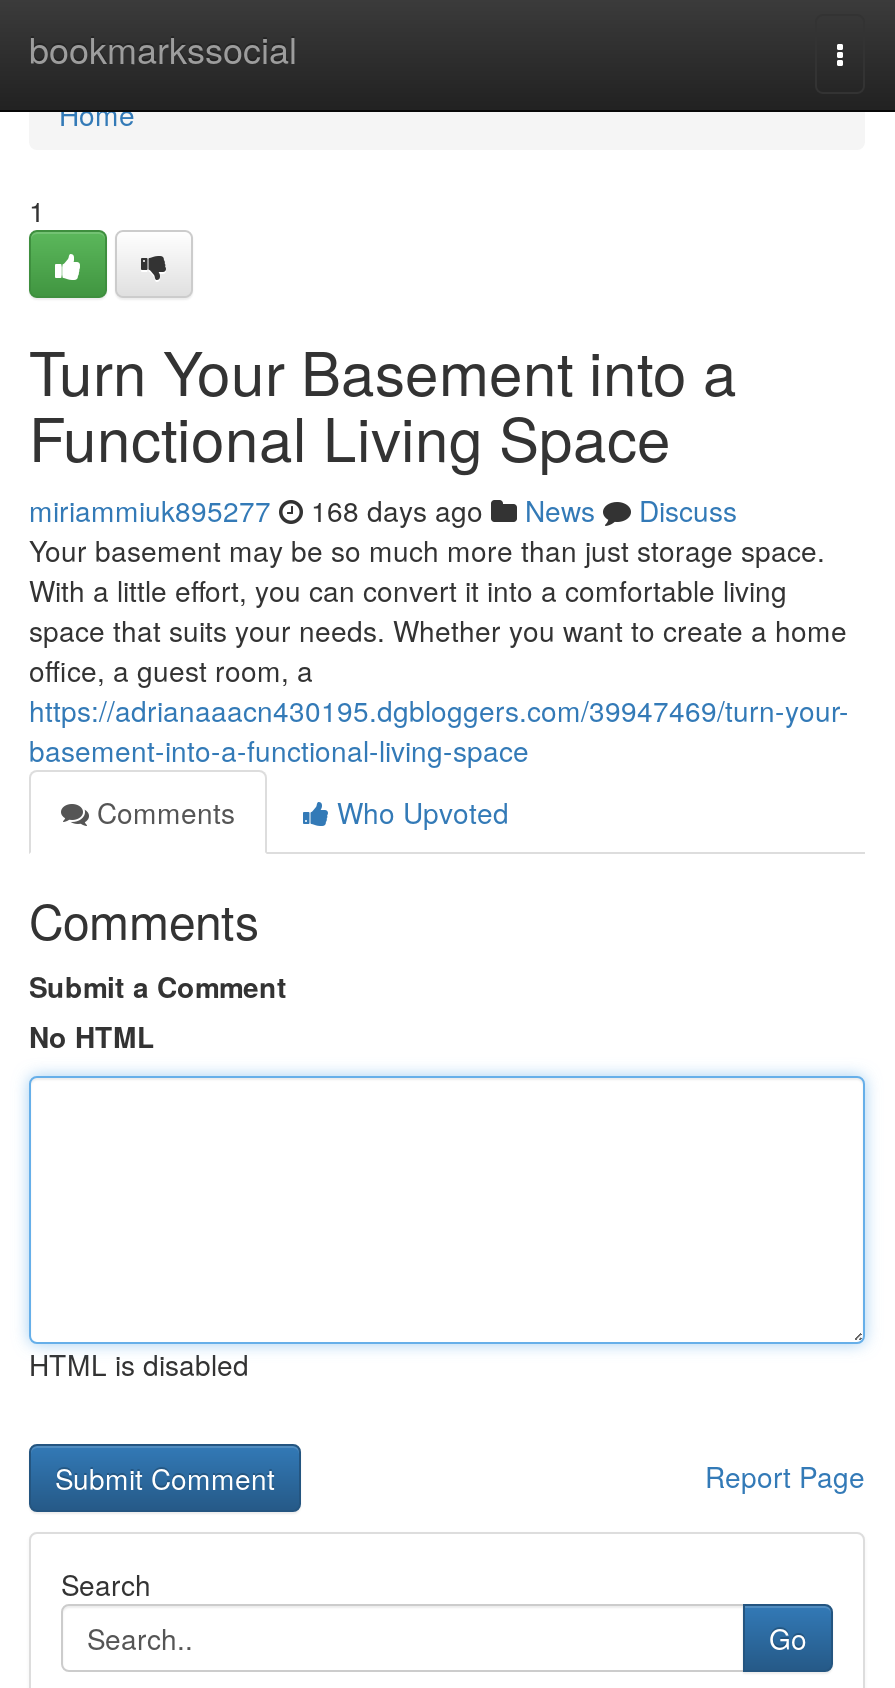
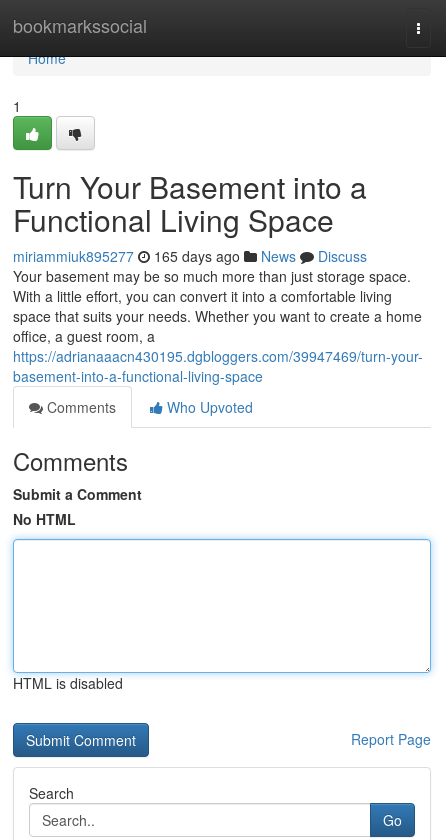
- miriammiuk895277 168 days ago News Discuss
+ miriammiuk895277 165 days ago News Discuss
